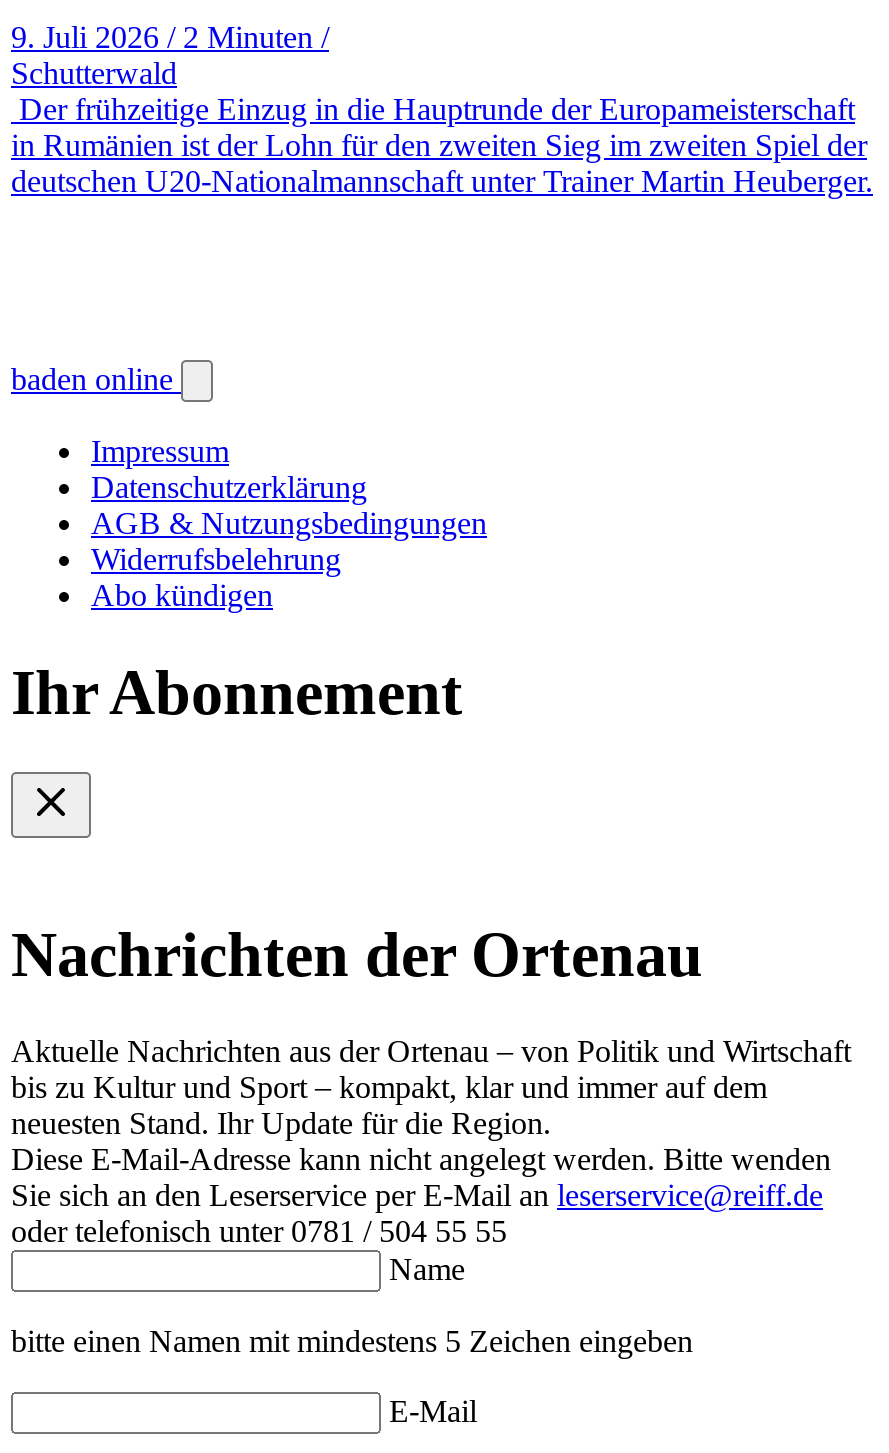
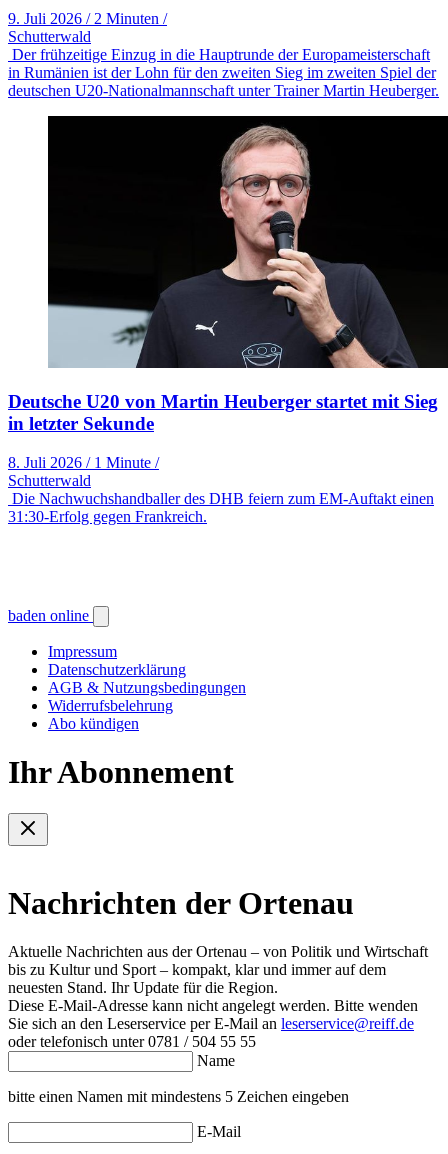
+ [image]
+ Deutsche U20 von Martin Heuberger startet mit Sieg
+ in letzter Sekunde
+ 8. Juli 2026 / 1 Minute /
+ Schutterwald
+ Die Nachwuchshandballer des DHB feiern zum EM-Auftakt einen
+ 31:30-Erfolg gegen Frankreich.
